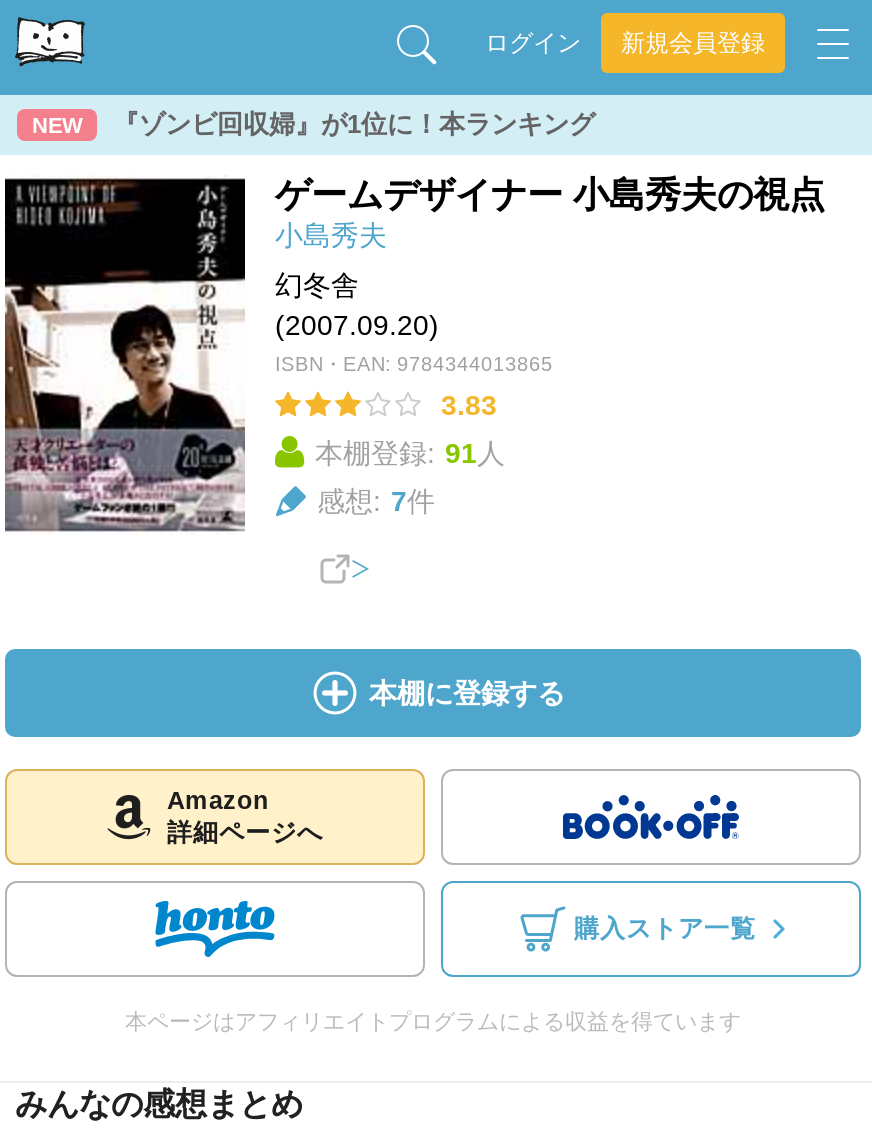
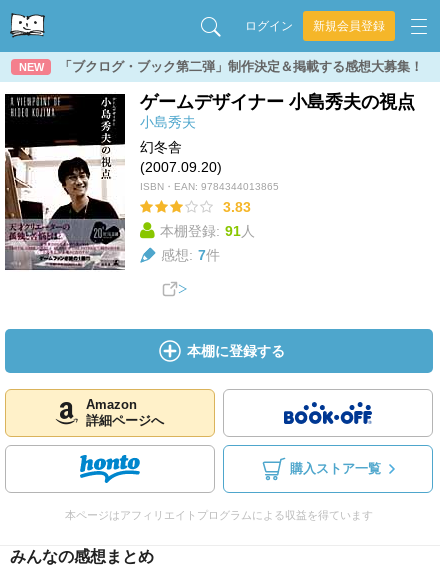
- 『ゾンビ回収婦』が1位に！本ランキング
+ 「ブクログ・ブック第二弾」制作決定＆掲載する感想大募集！
